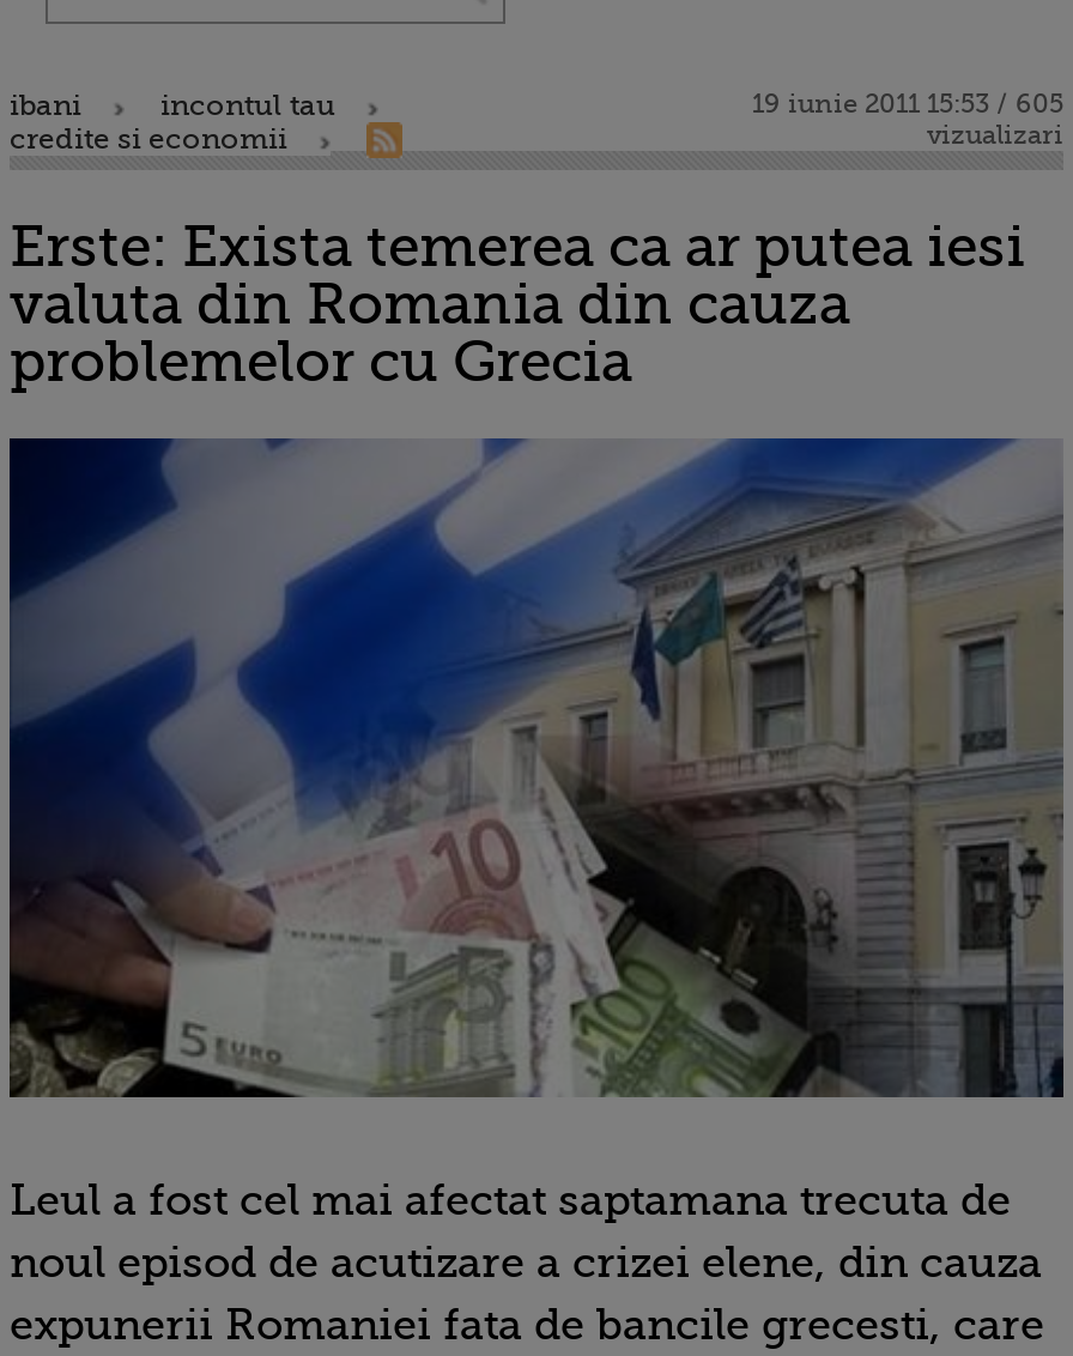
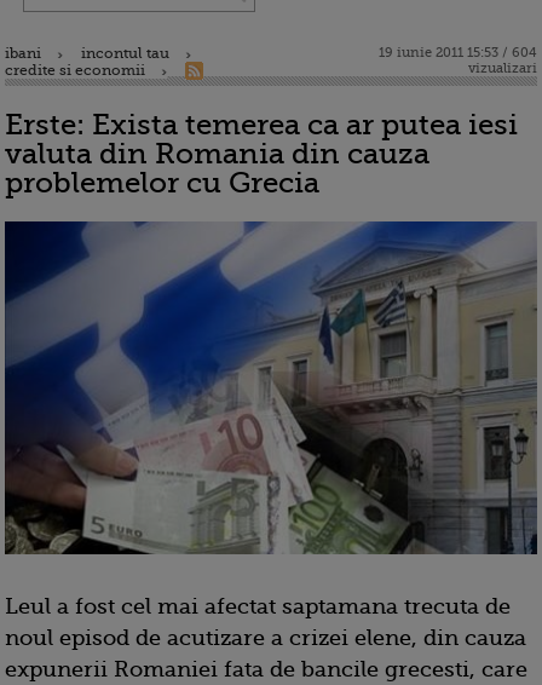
- 19 iunie 2011 15:53 / 605
+ 19 iunie 2011 15:53 / 604
